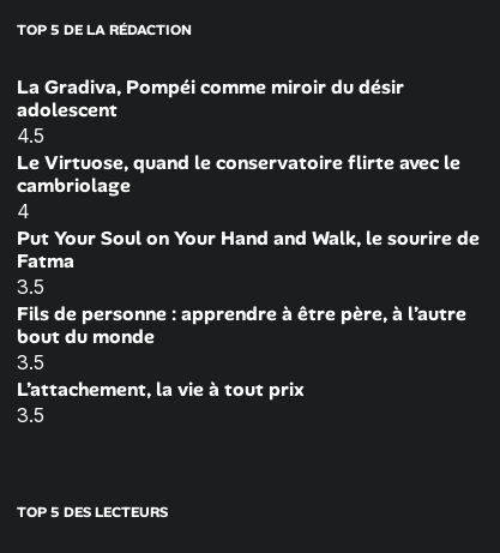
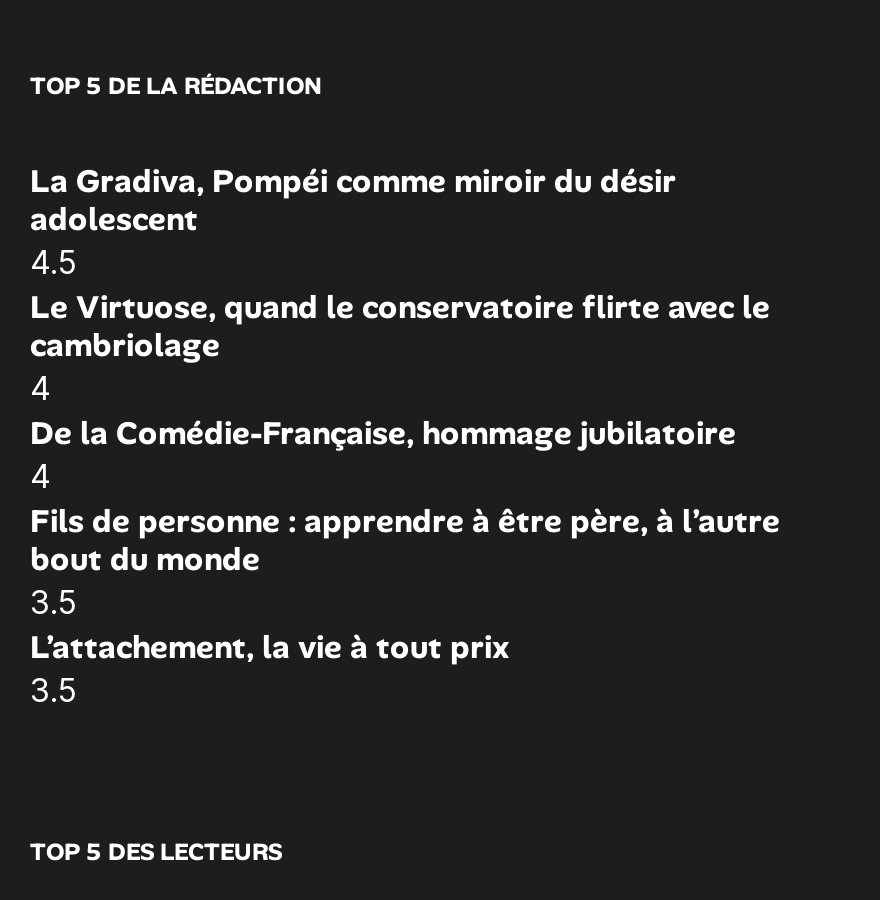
- Put Your Soul on Your Hand and Walk, le sourire de
- Fatma
- 3.5
+ De la Comédie-Française, hommage jubilatoire
+ 4
